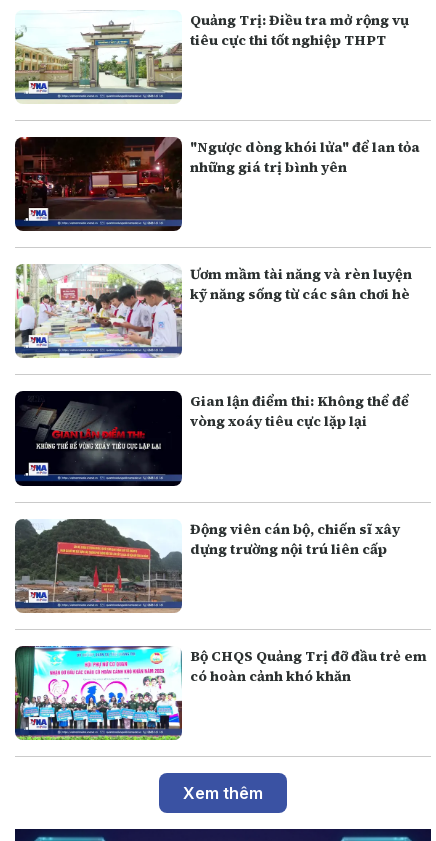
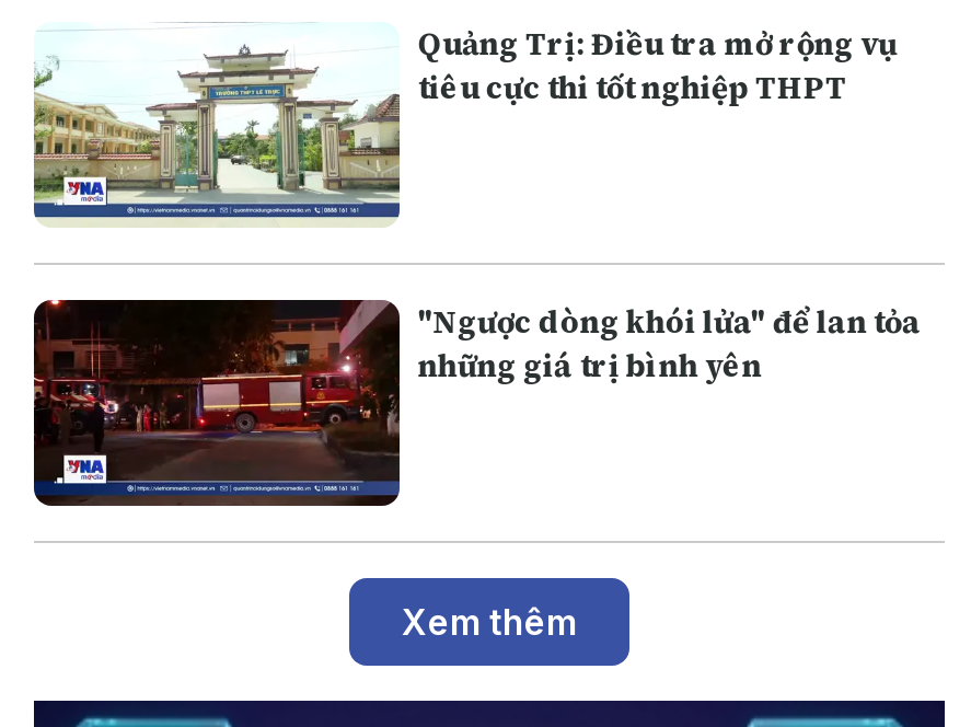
- [image]
- Ươm mầm tài năng và rèn luyện
- kỹ năng sống từ các sân chơi hè

- [image]
- Gian lận điểm thi: Không thể để
- vòng xoáy tiêu cực lặp lại

- [image]
- Động viên cán bộ, chiến sĩ xây
- dựng trường nội trú liên cấp

- [image]
- Bộ CHQS Quảng Trị đỡ đầu trẻ em
- có hoàn cảnh khó khăn
